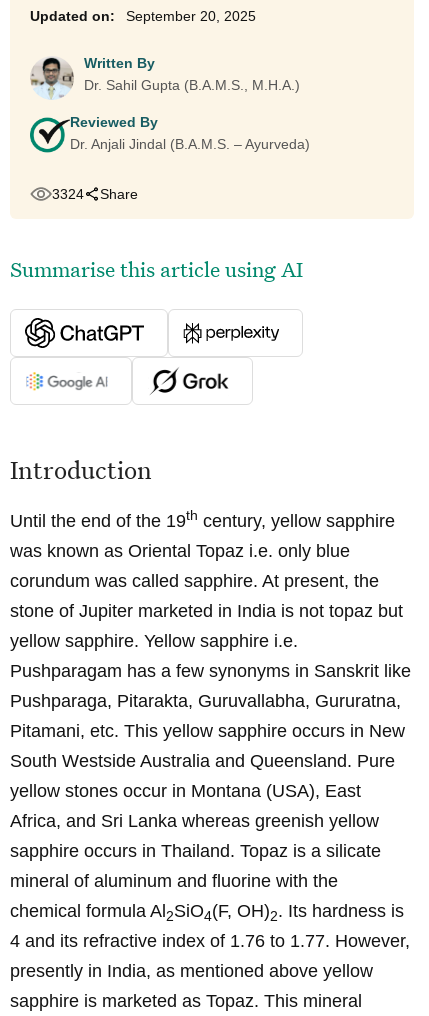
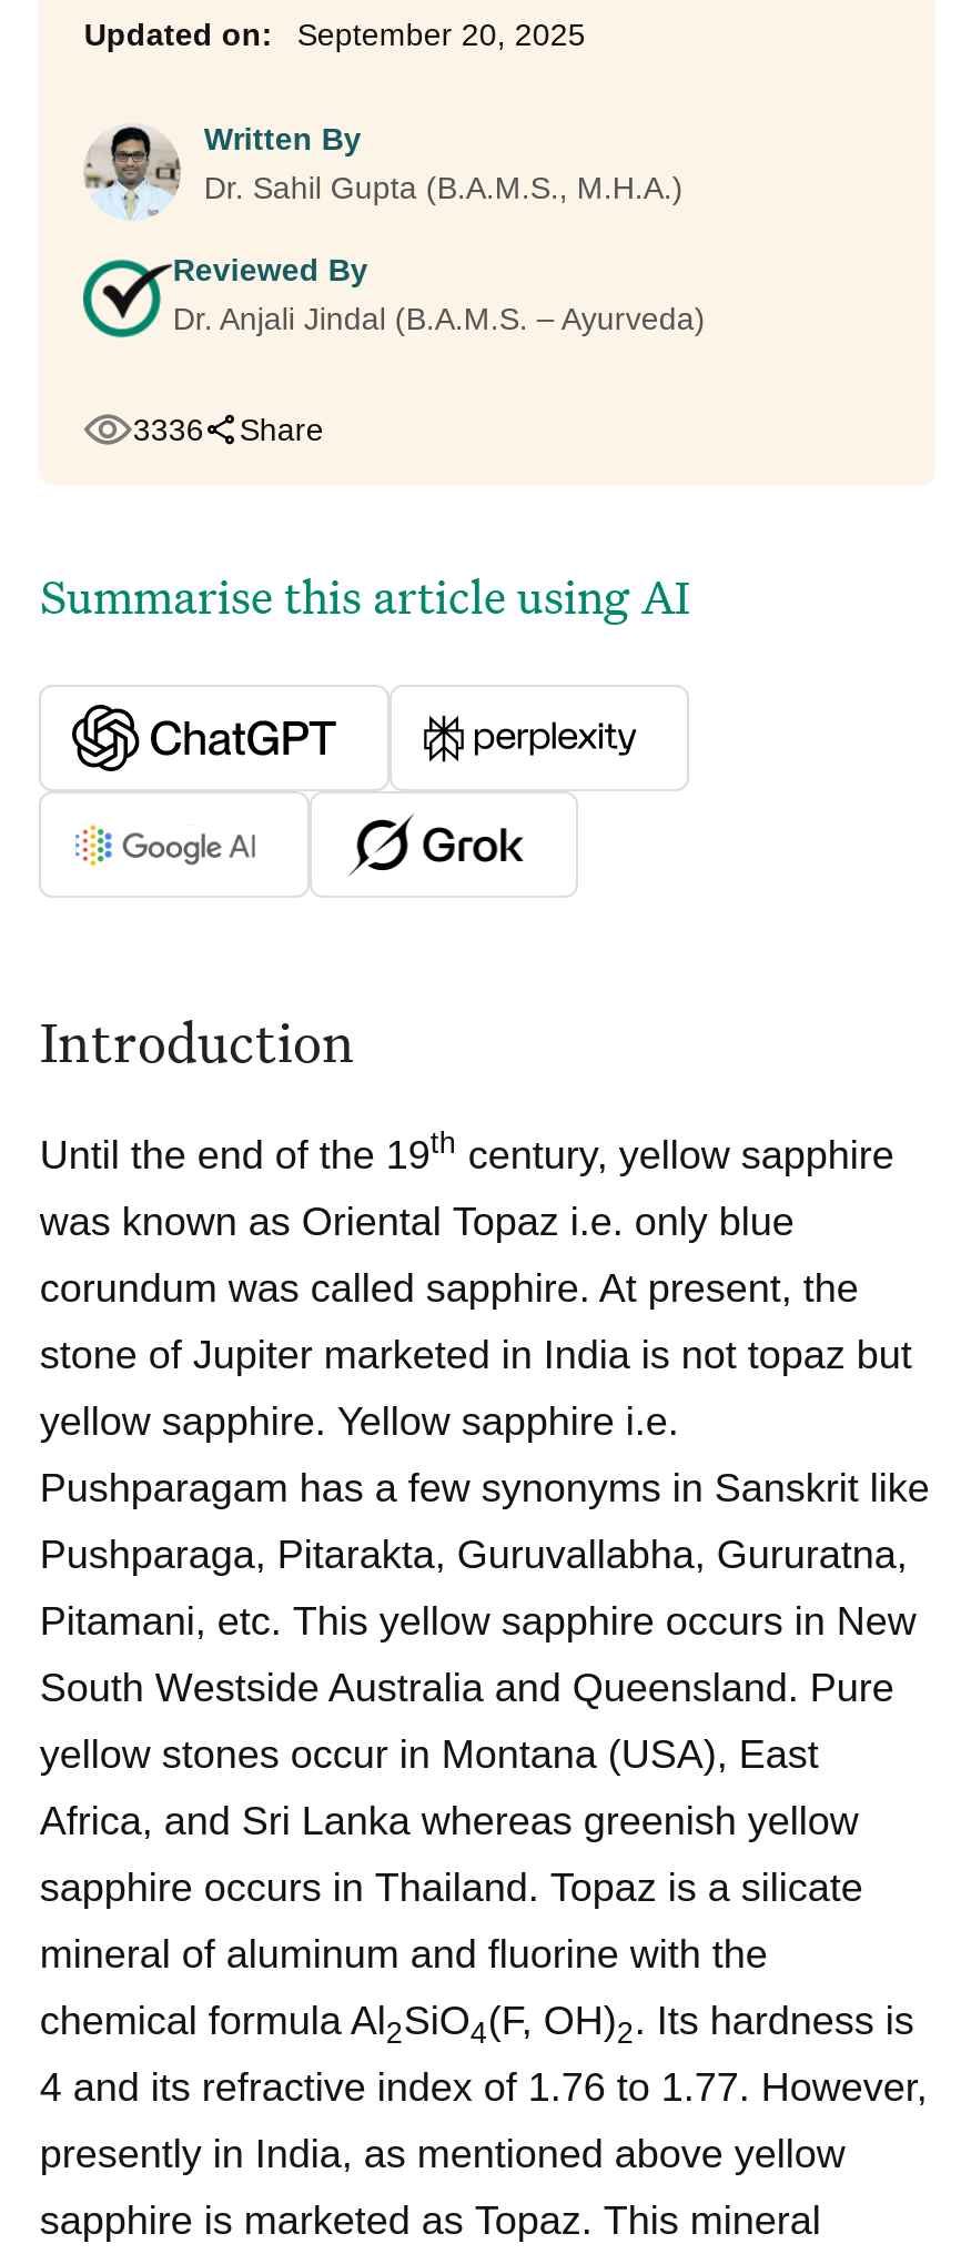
- 3324 Share
+ 3336 Share
